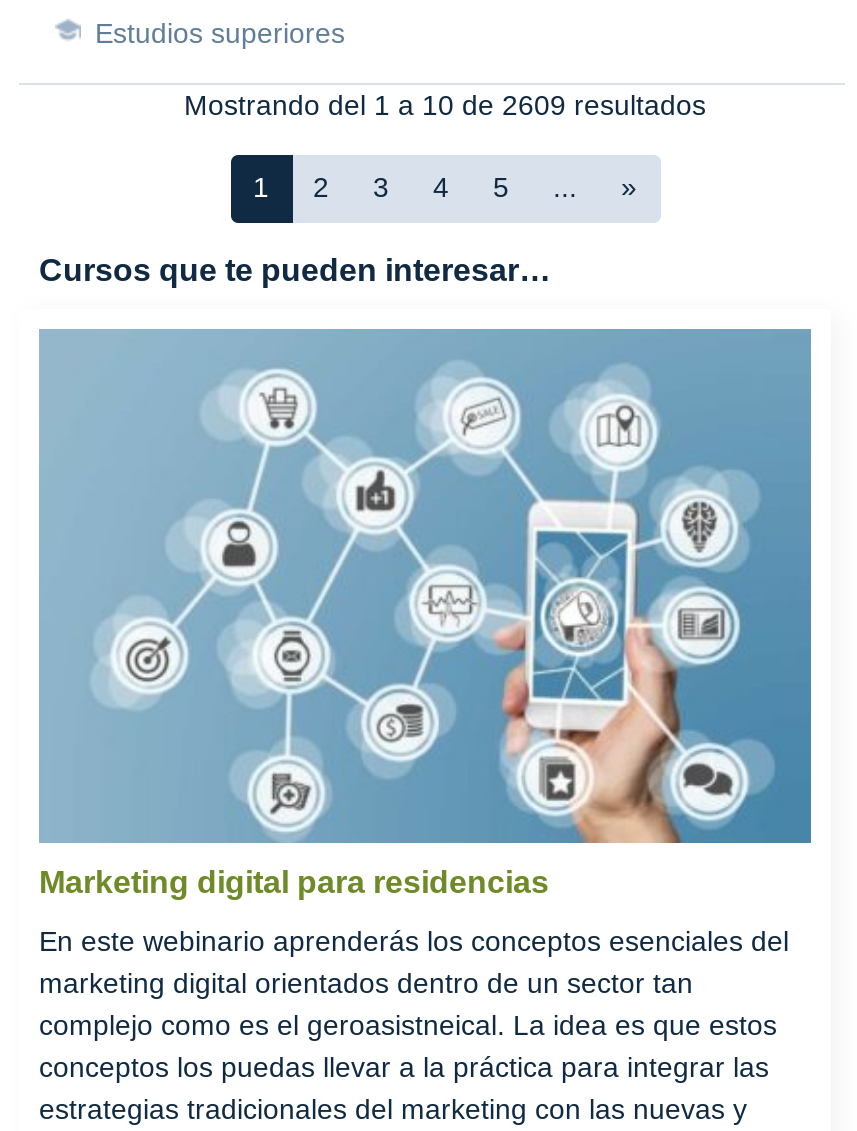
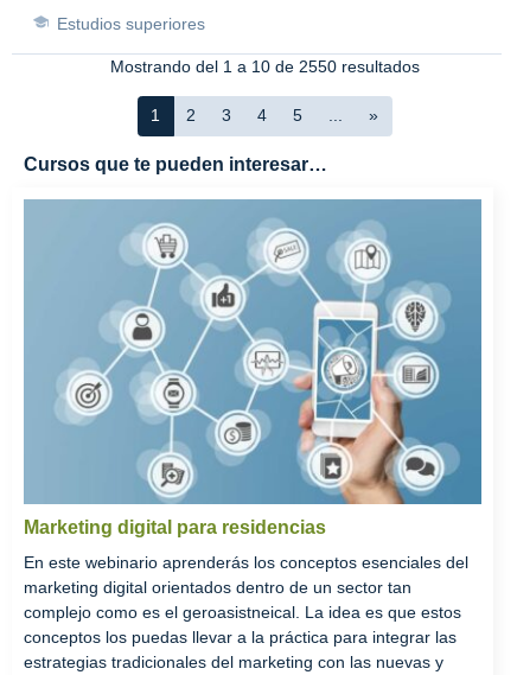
- Mostrando del 1 a 10 de 2609 resultados
+ Mostrando del 1 a 10 de 2550 resultados
